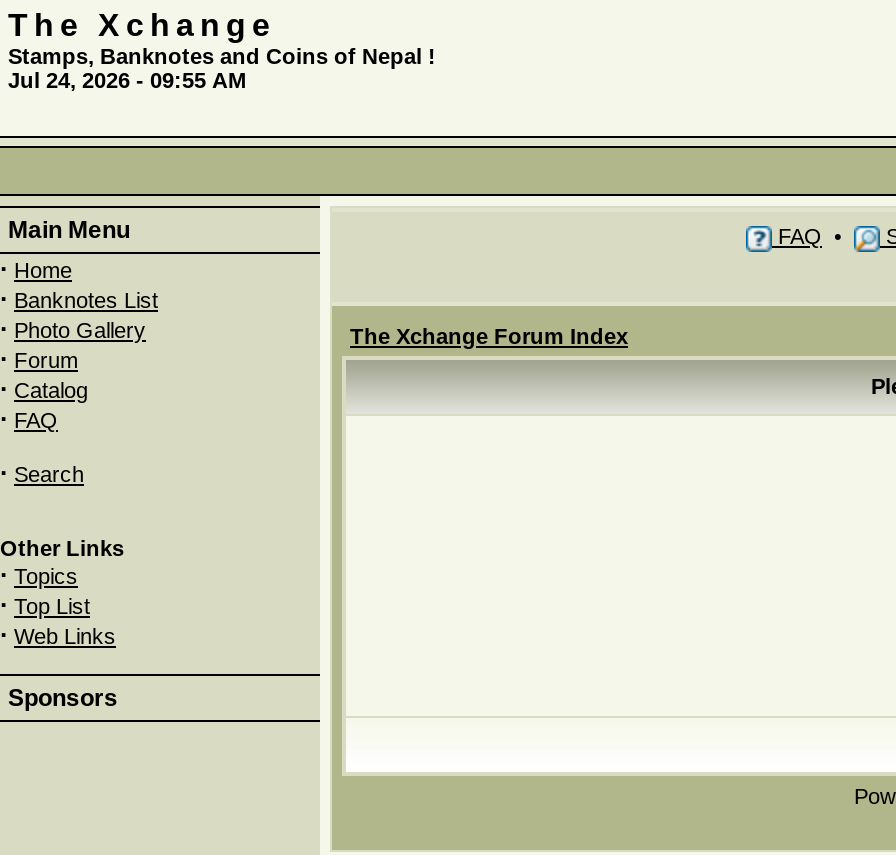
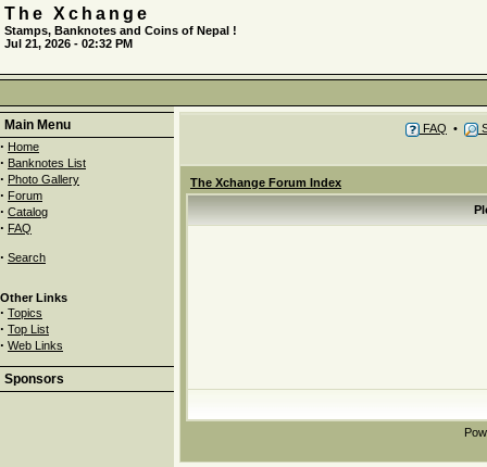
- Jul 24, 2026 - 09:55 AM
+ Jul 21, 2026 - 02:32 PM
